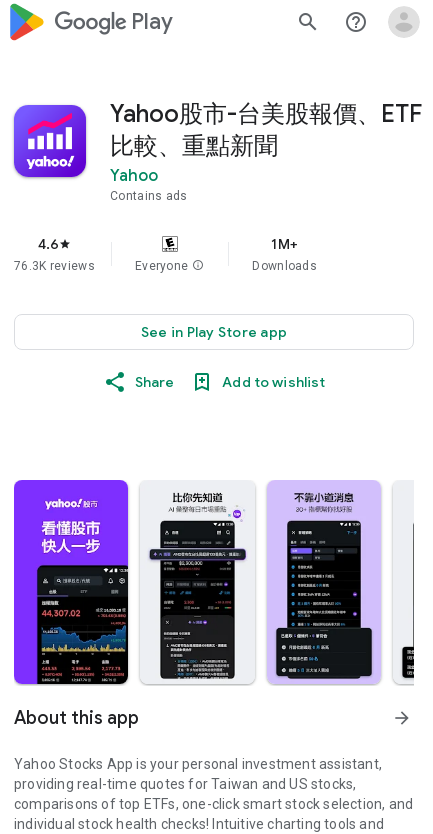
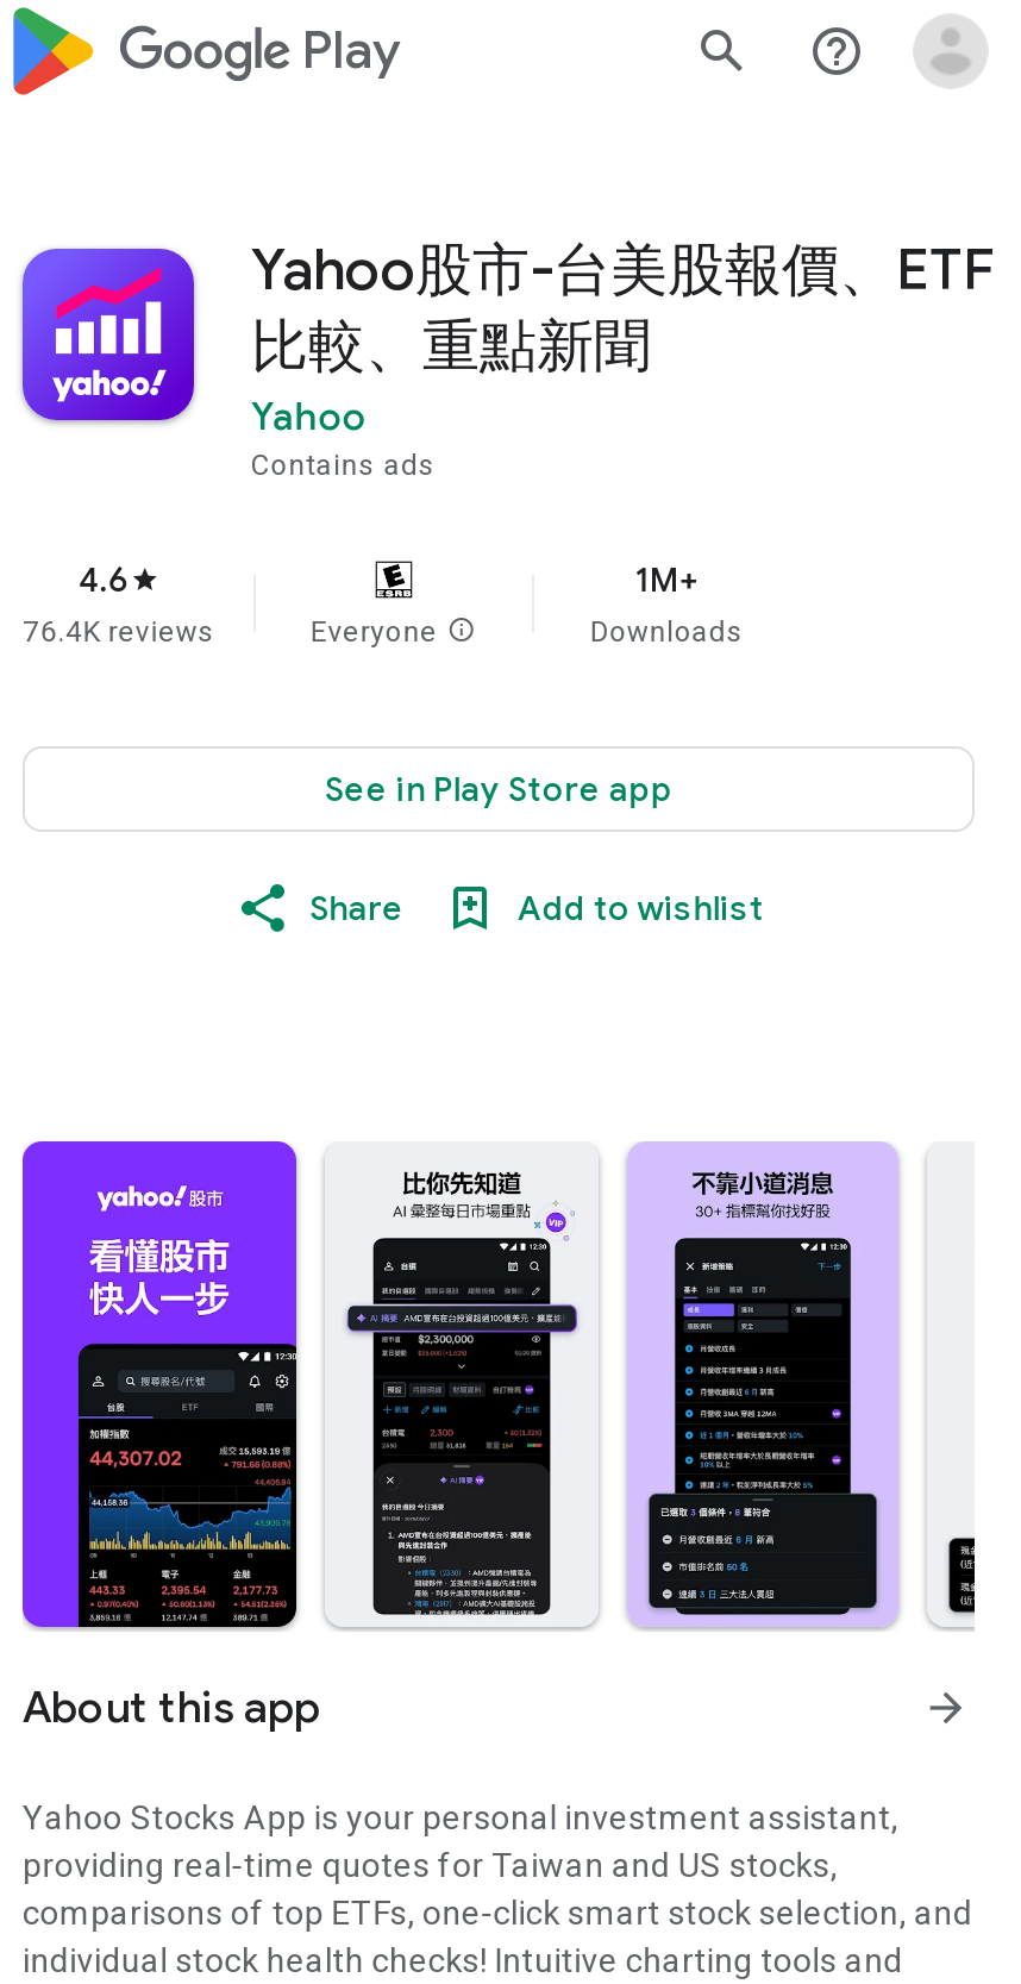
- 76.3K reviews
+ 76.4K reviews
